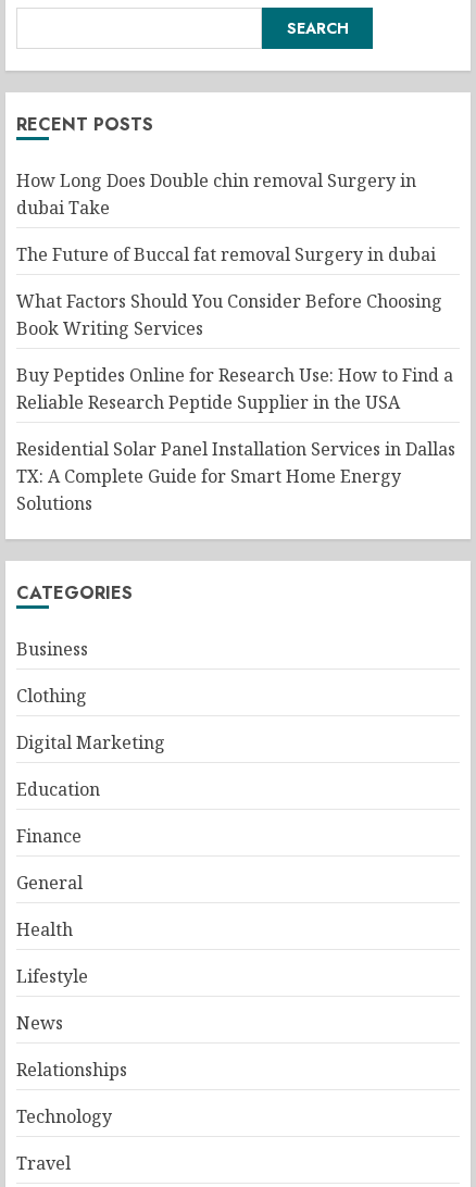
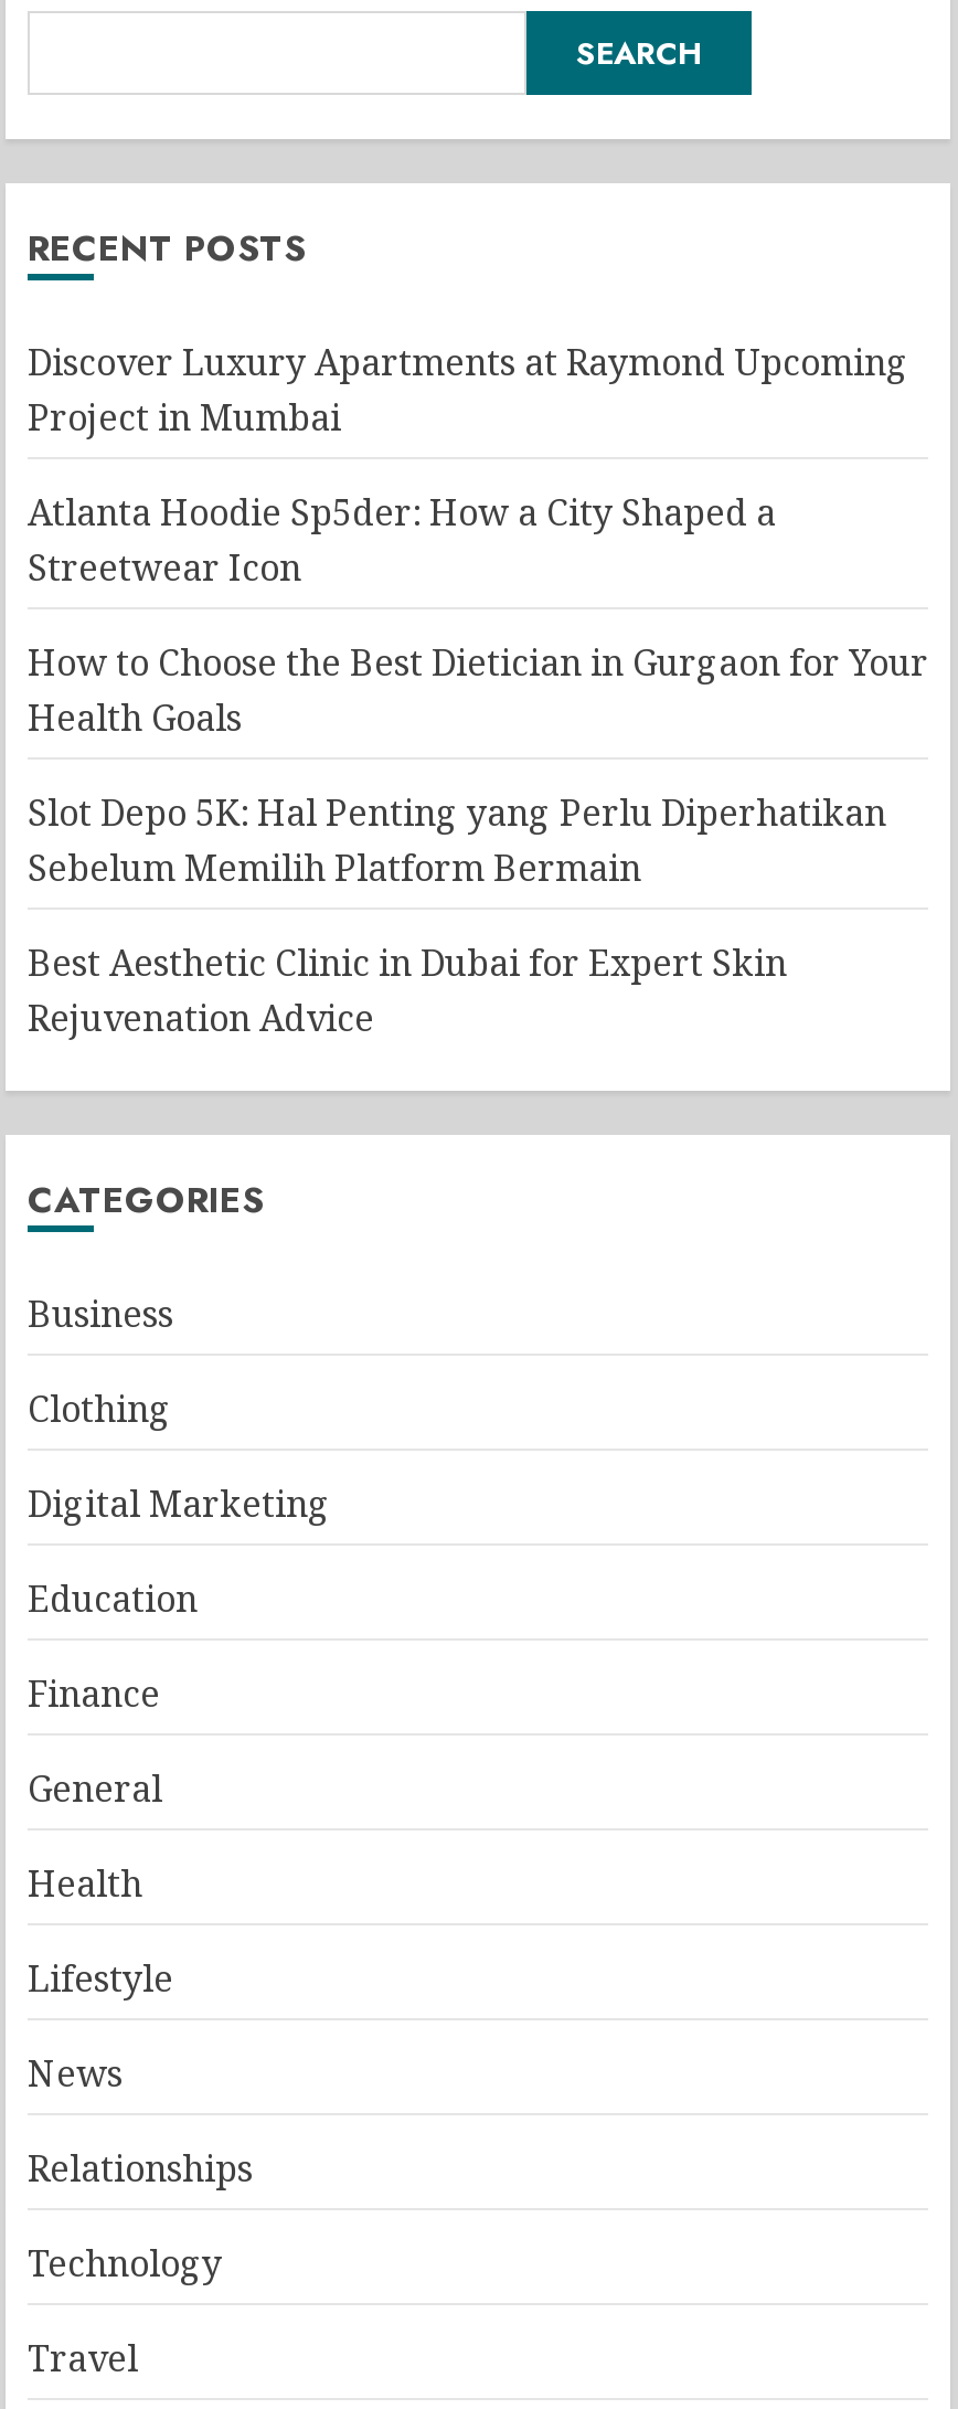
- How Long Does Double chin removal Surgery in
- dubai Take
+ Discover Luxury Apartments at Raymond Upcoming
+ Project in Mumbai

- The Future of Buccal fat removal Surgery in dubai
+ Atlanta Hoodie Sp5der: How a City Shaped a
+ Streetwear Icon

- What Factors Should You Consider Before Choosing
- Book Writing Services
+ How to Choose the Best Dietician in Gurgaon for Your
+ Health Goals

- Buy Peptides Online for Research Use: How to Find a
- Reliable Research Peptide Supplier in the USA
+ Slot Depo 5K: Hal Penting yang Perlu Diperhatikan
+ Sebelum Memilih Platform Bermain

- Residential Solar Panel Installation Services in Dallas
- TX: A Complete Guide for Smart Home Energy
- Solutions
+ Best Aesthetic Clinic in Dubai for Expert Skin
+ Rejuvenation Advice
